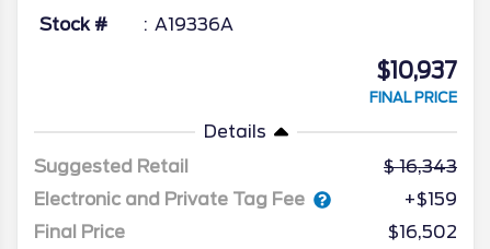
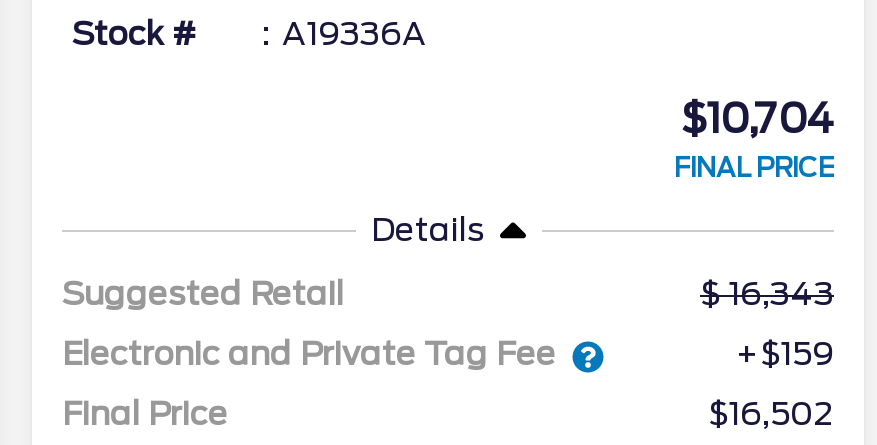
- $10,937
+ $10,704
